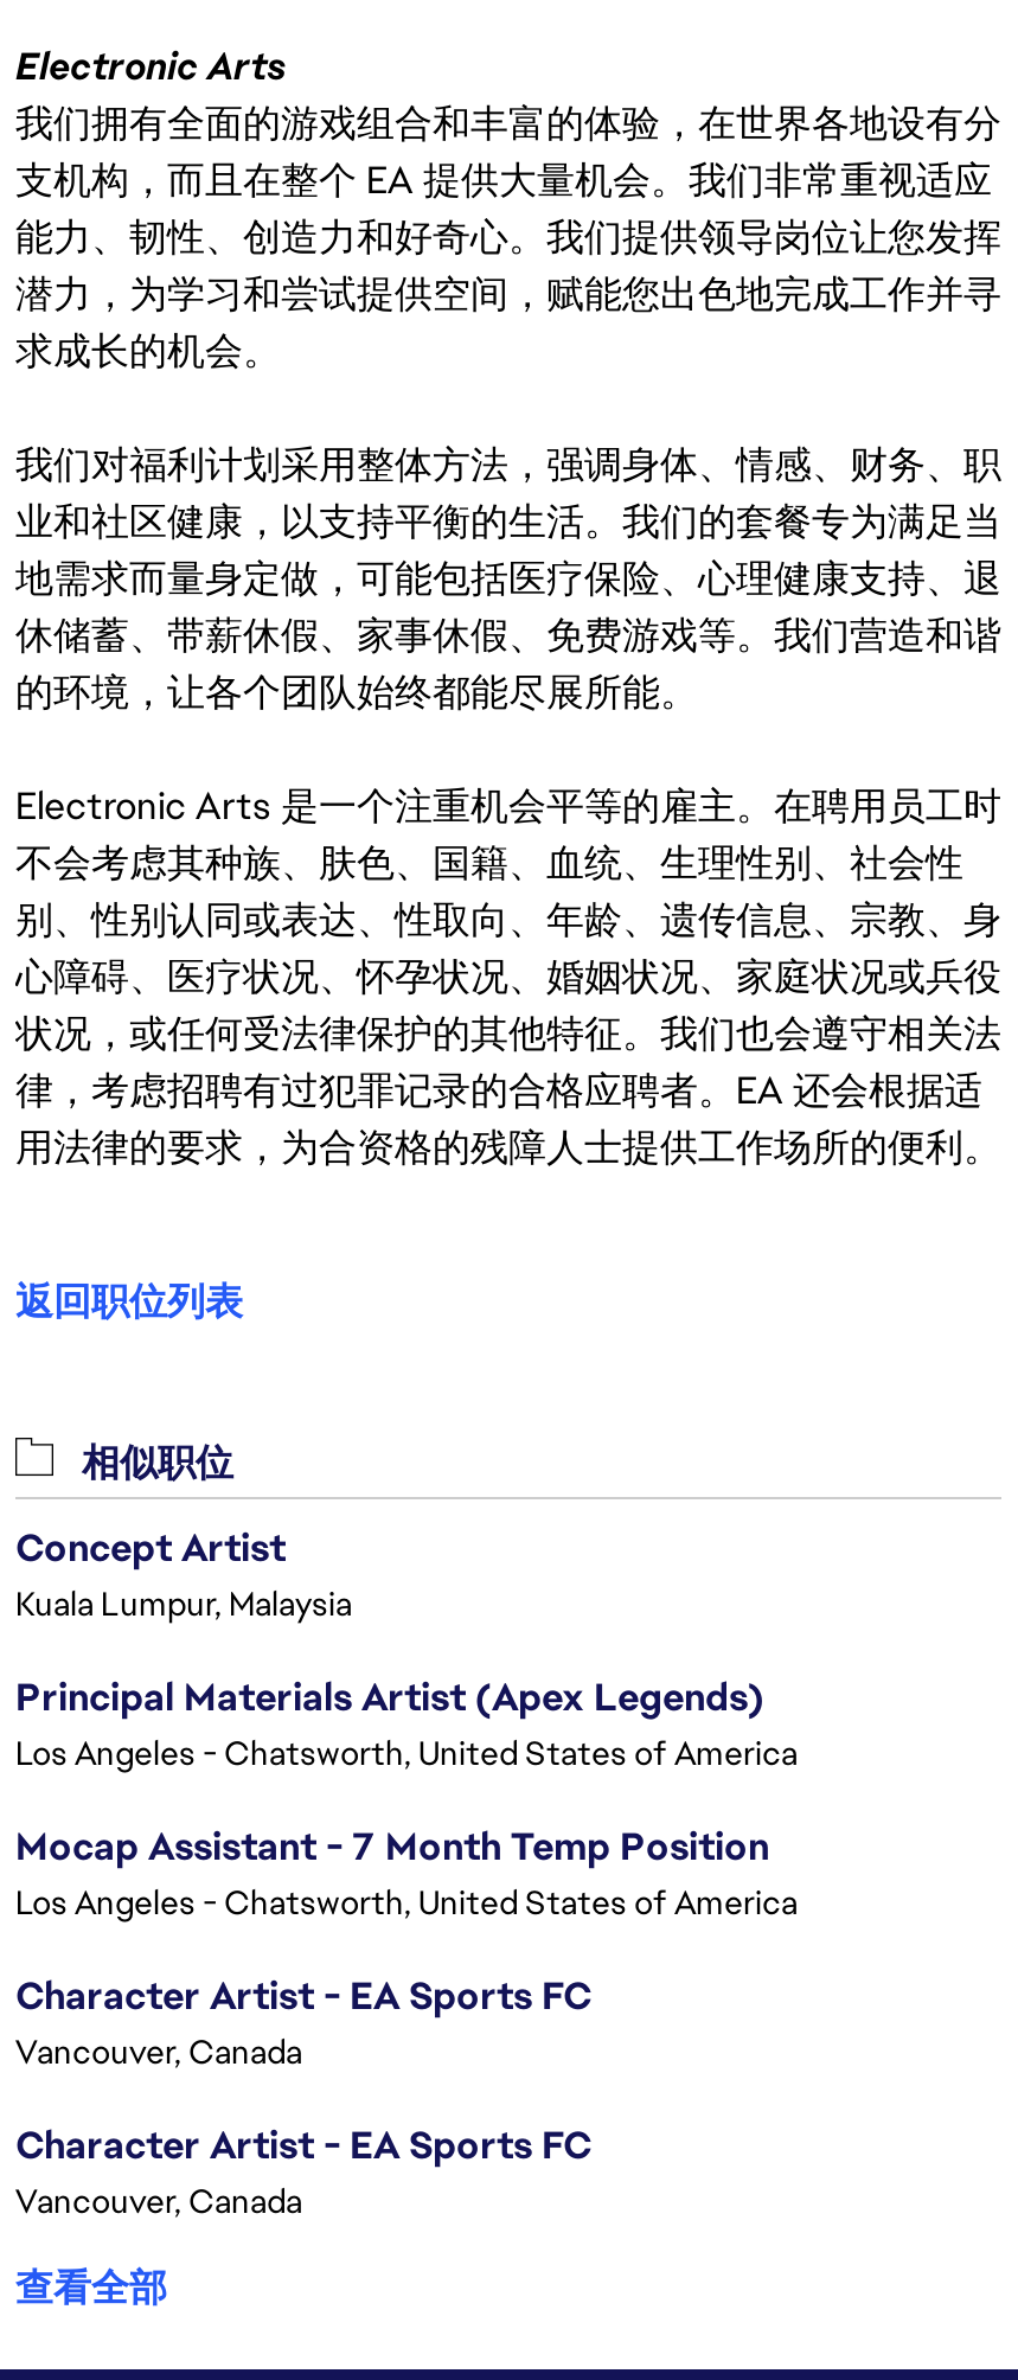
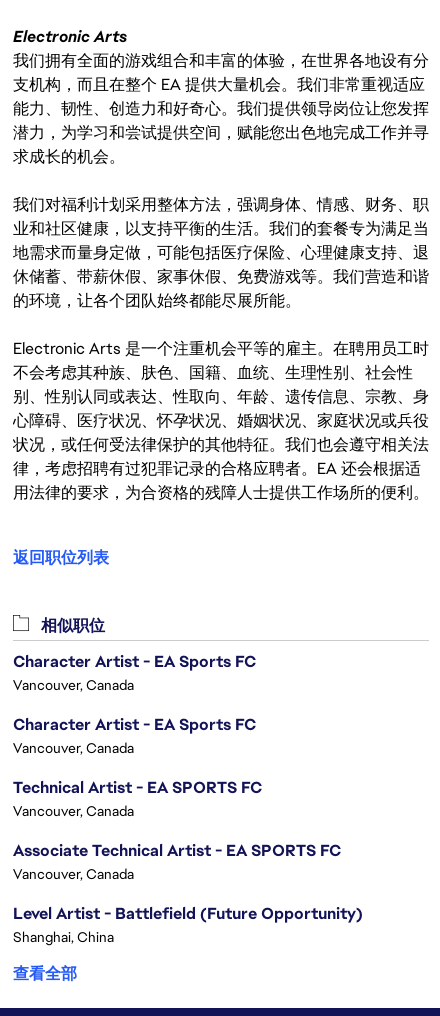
- Concept Artist
- Kuala Lumpur, Malaysia
- Principal Materials Artist (Apex Legends)
- Los Angeles - Chatsworth, United States of America
- Mocap Assistant - 7 Month Temp Position
- Los Angeles - Chatsworth, United States of America

moved up: Character Artist - EA Sports FC | Vancouver, Canada | Character Artist - EA Sports FC | Vancouver, Canada

+ Technical Artist - EA SPORTS FC
+ Vancouver, Canada
+ Associate Technical Artist - EA SPORTS FC
+ Vancouver, Canada
+ Level Artist - Battlefield (Future Opportunity)
+ Shanghai, China
